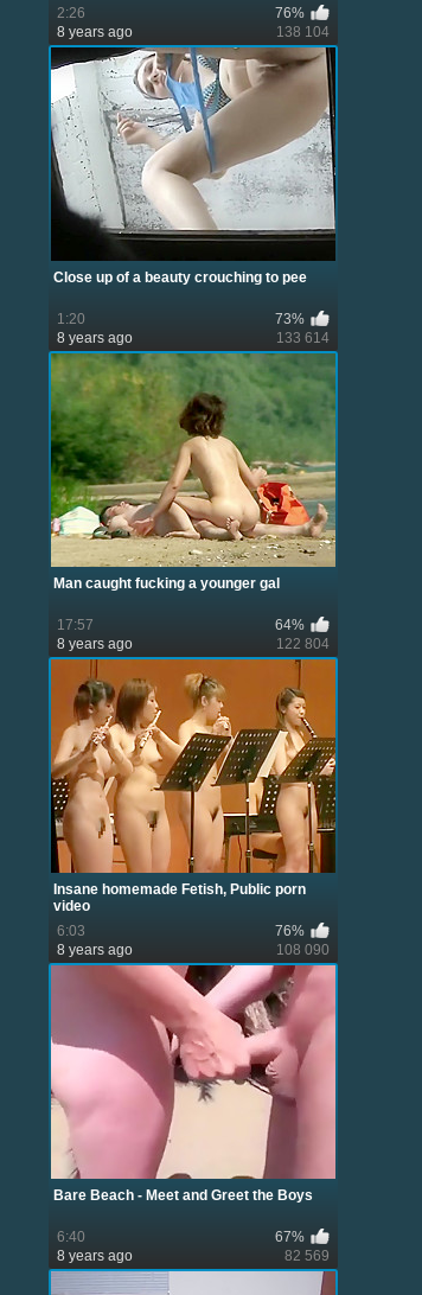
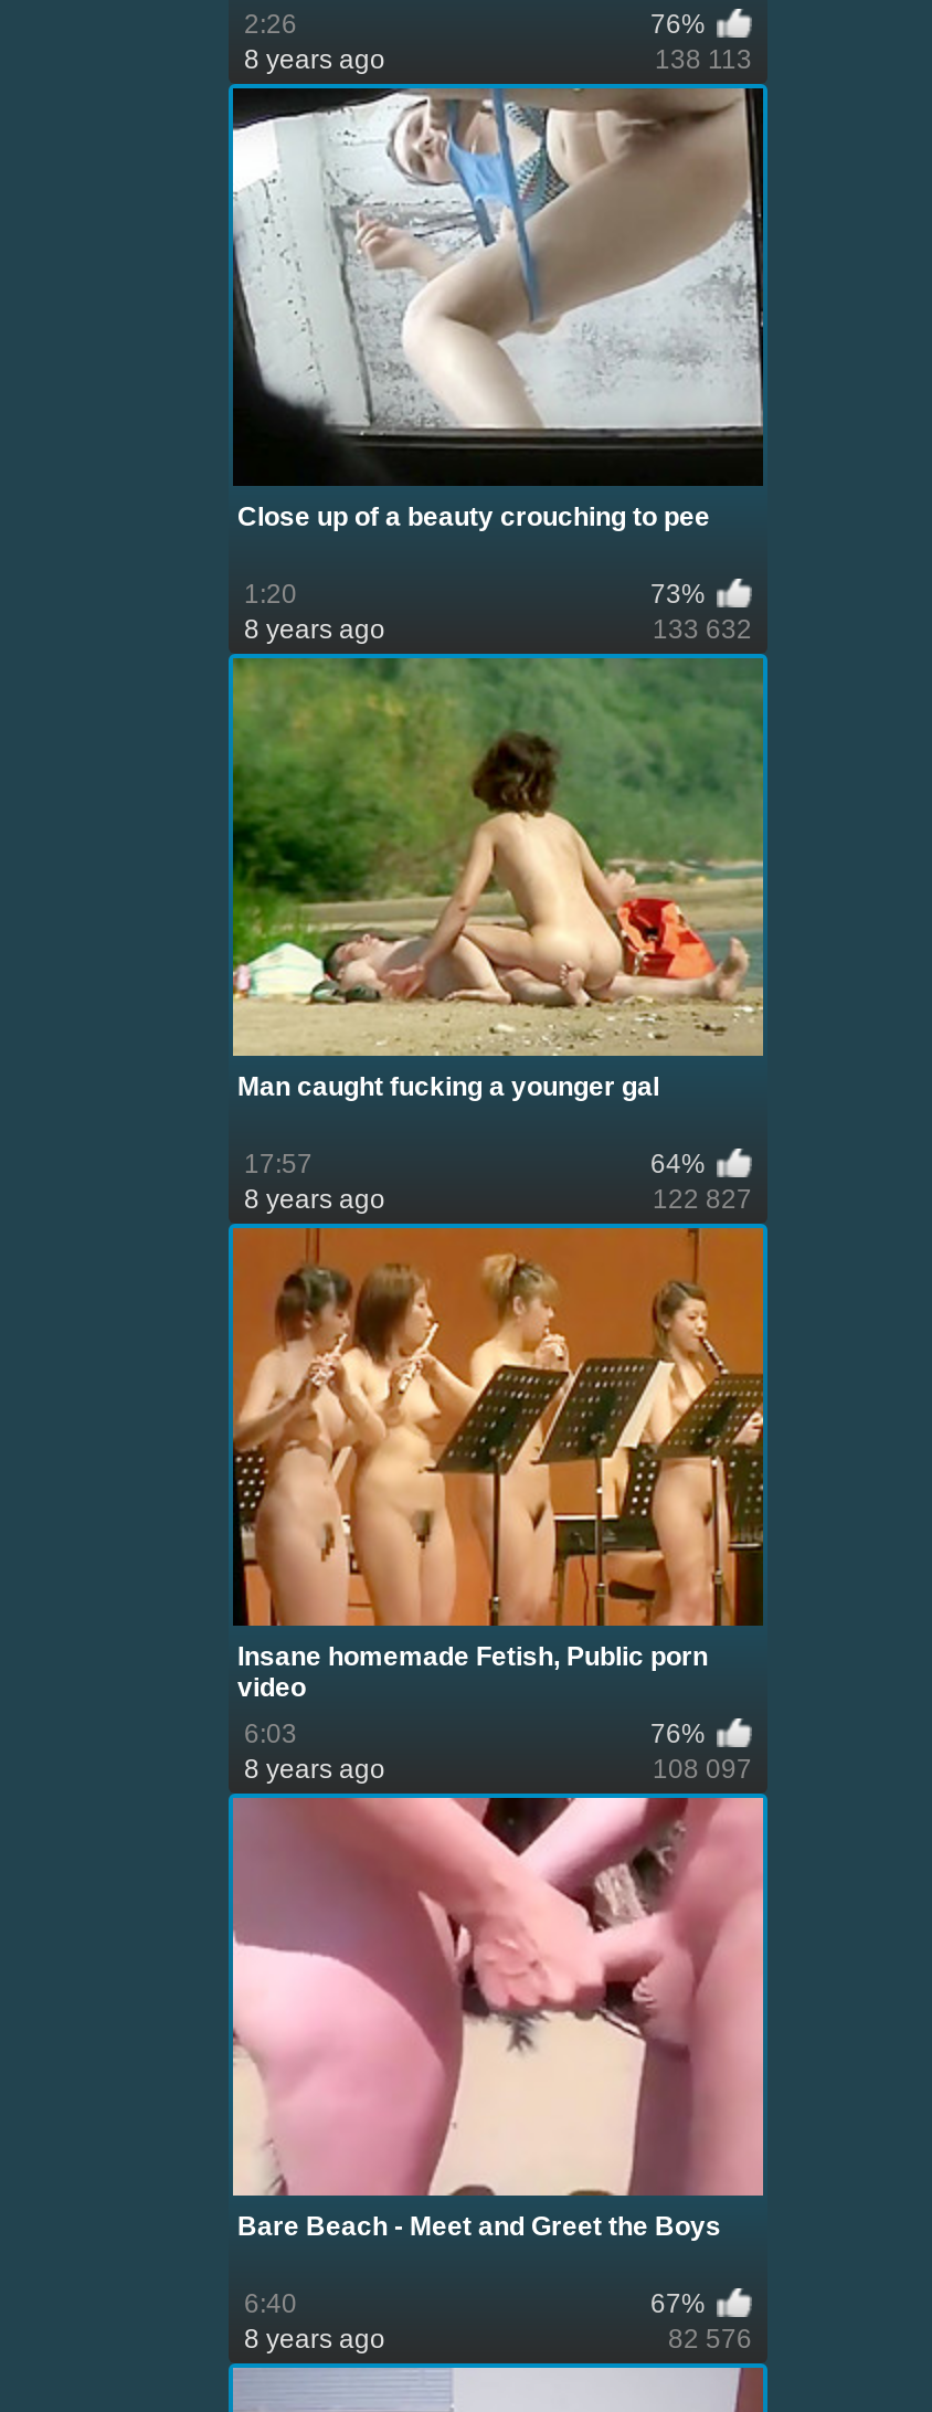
- 138 104
+ 138 113

- 133 614
+ 133 632

- 122 804
+ 122 827

- 108 090
+ 108 097

- 82 569
+ 82 576
